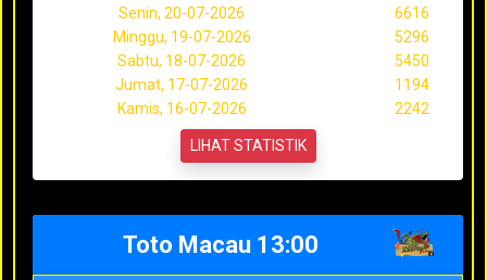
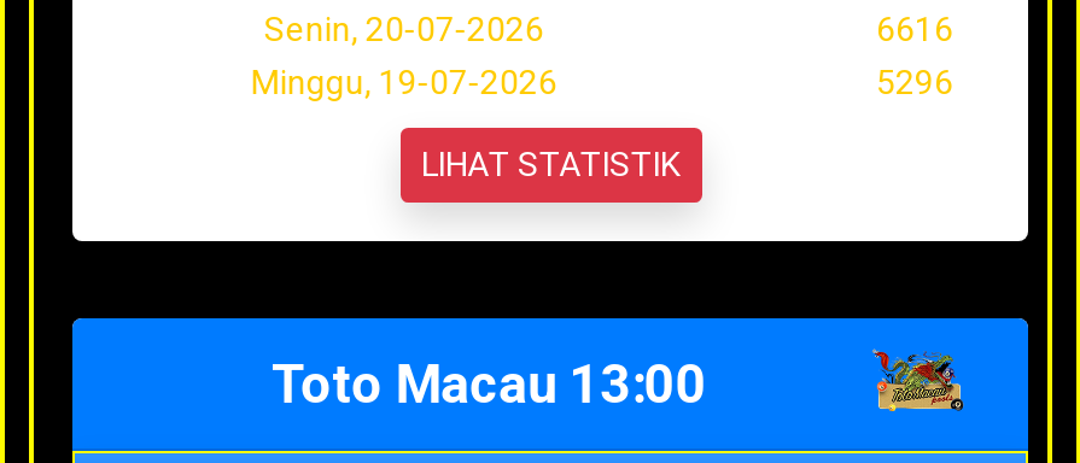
- Sabtu, 18-07-2026
- 5450
- Jumat, 17-07-2026
- 1194
- Kamis, 16-07-2026
- 2242
